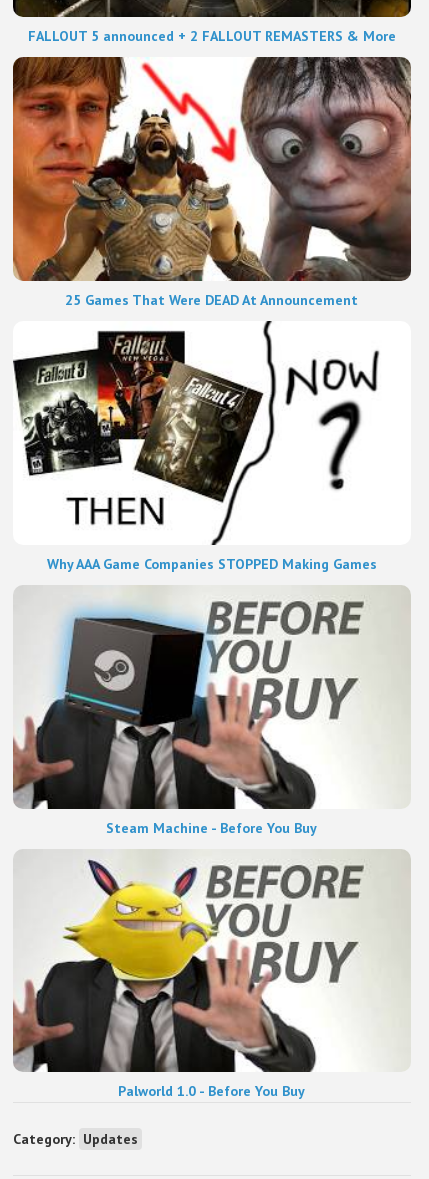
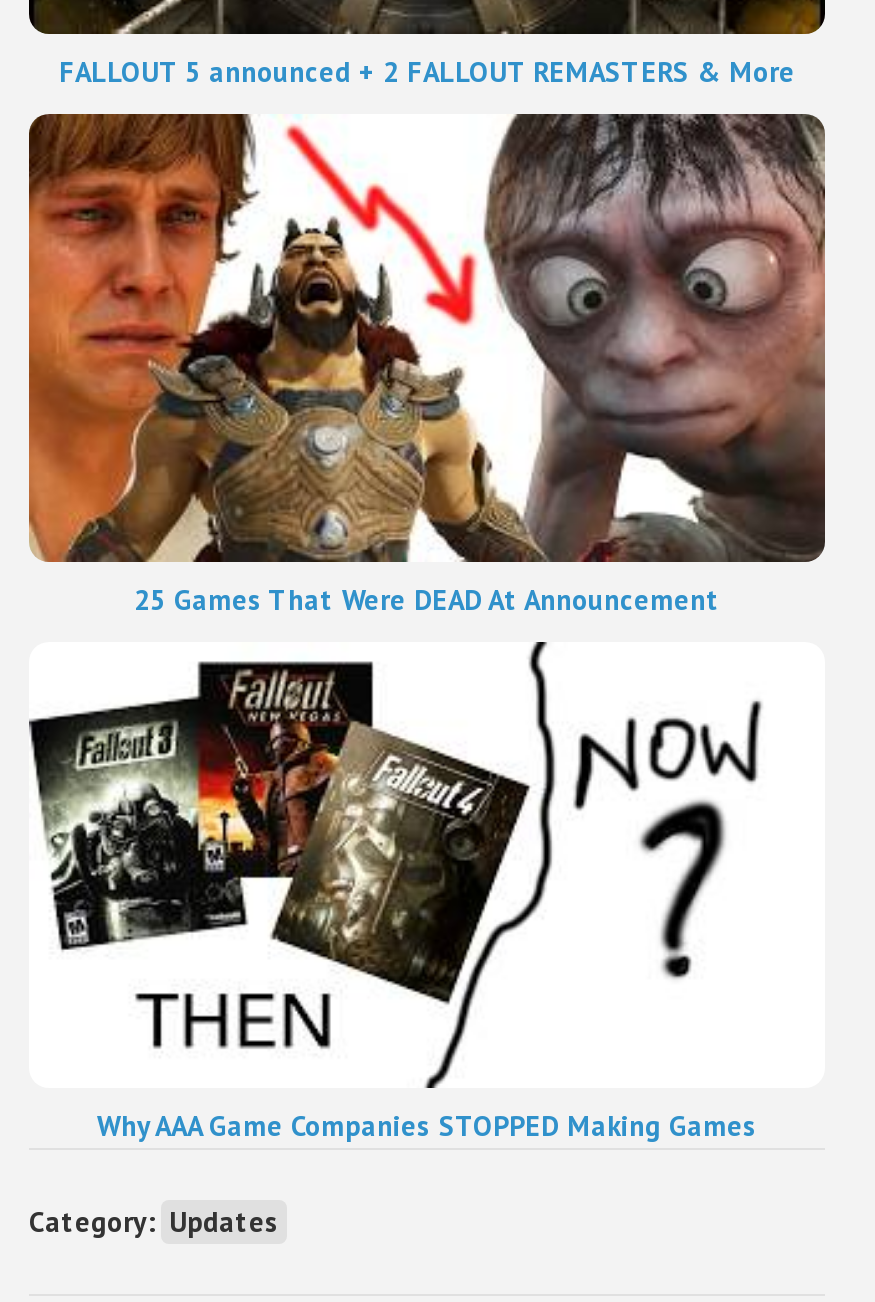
- [image]
- Steam Machine - Before You Buy

- [image]
- Palworld 1.0 - Before You Buy
